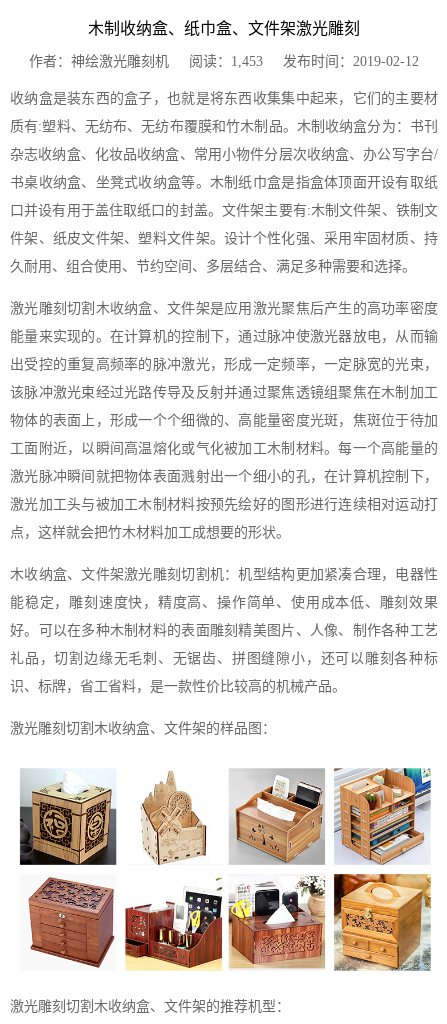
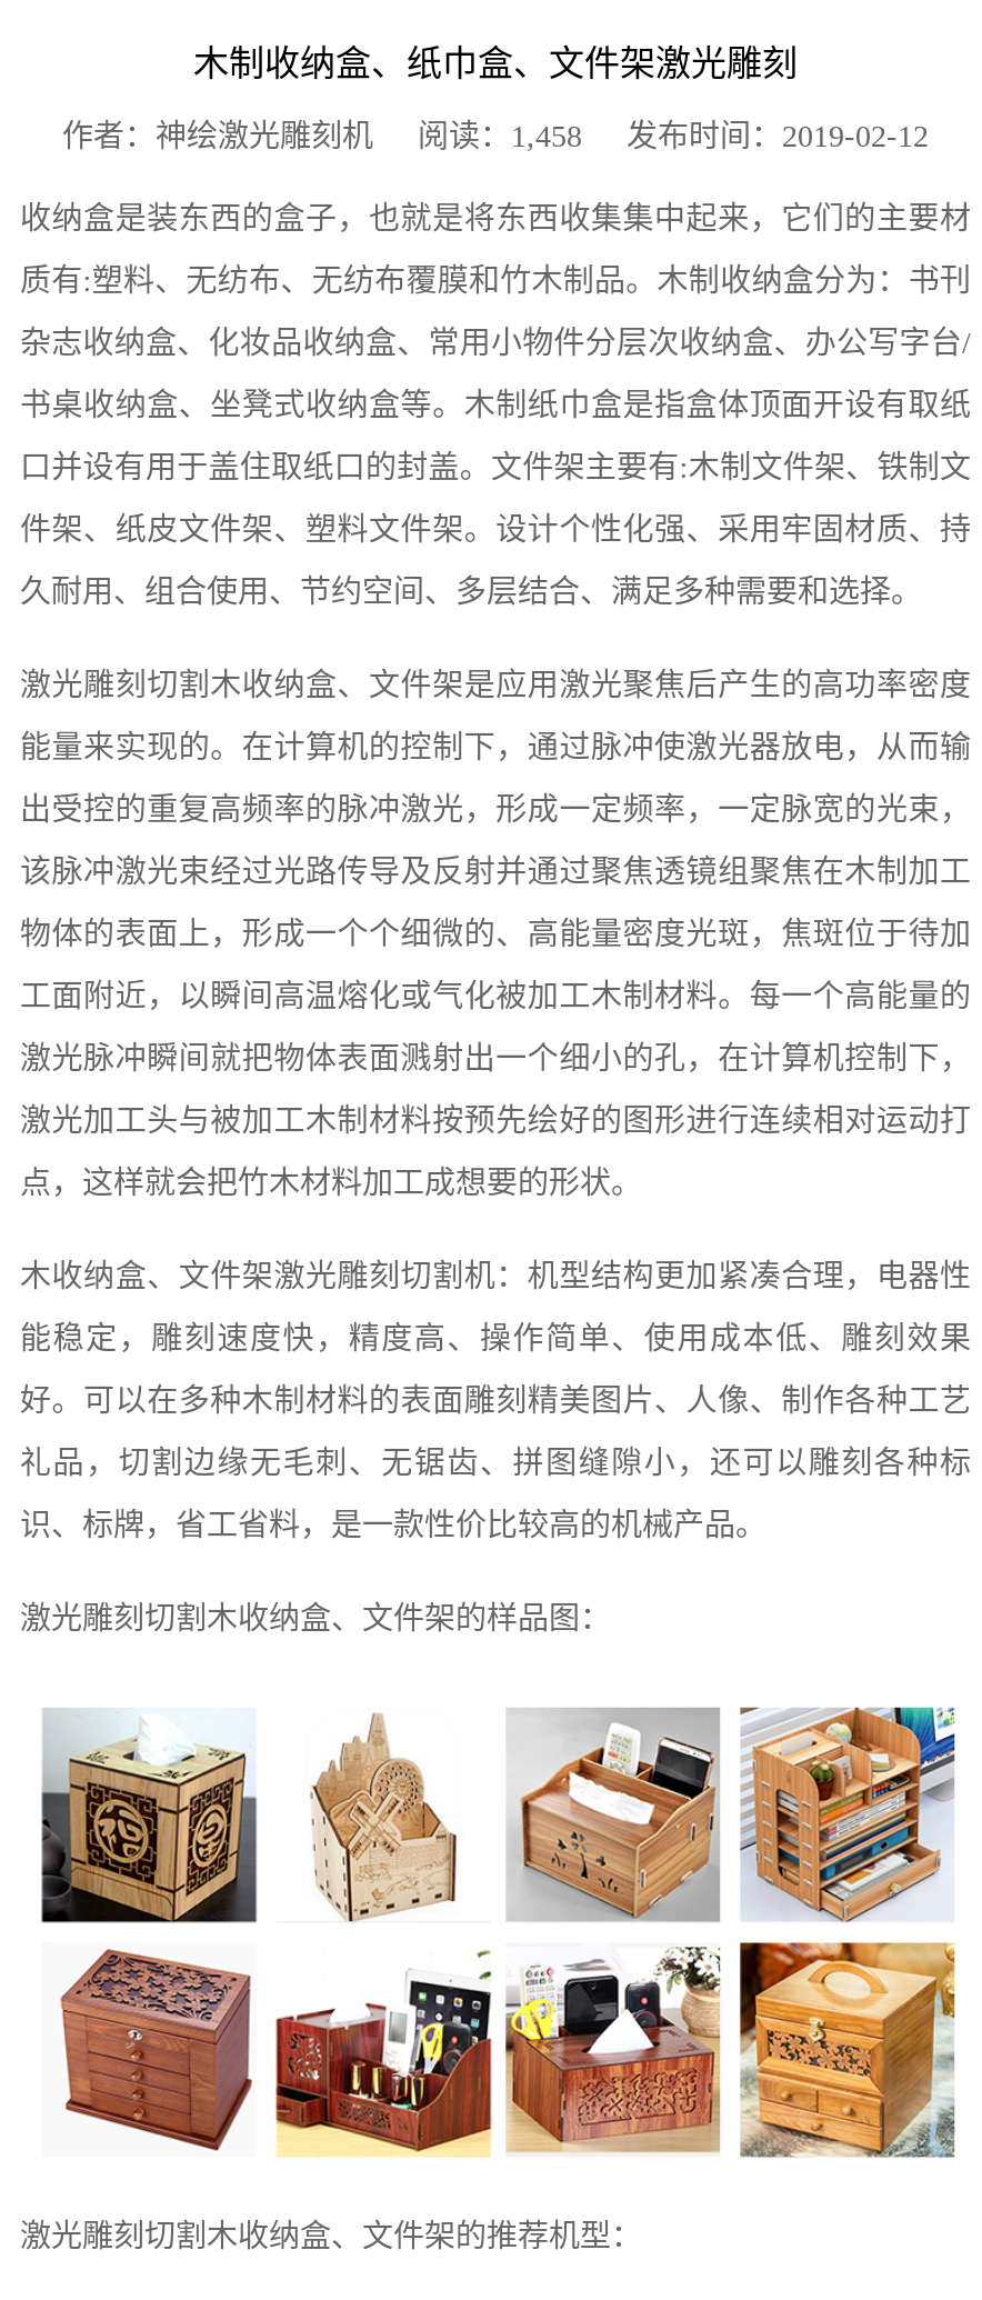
- 作者：神绘激光雕刻机 阅读：1,453 发布时间：2019-02-12
+ 作者：神绘激光雕刻机 阅读：1,458 发布时间：2019-02-12
